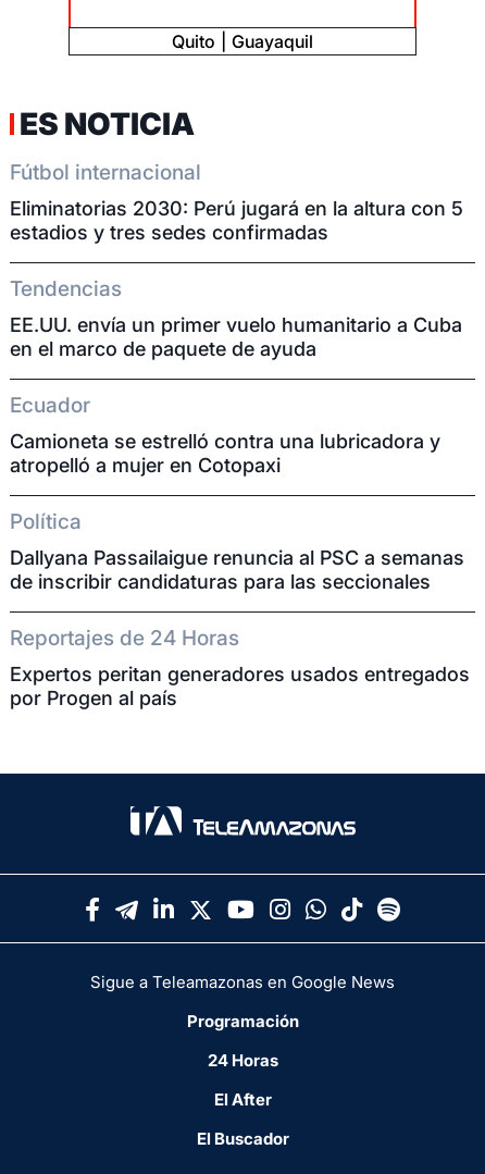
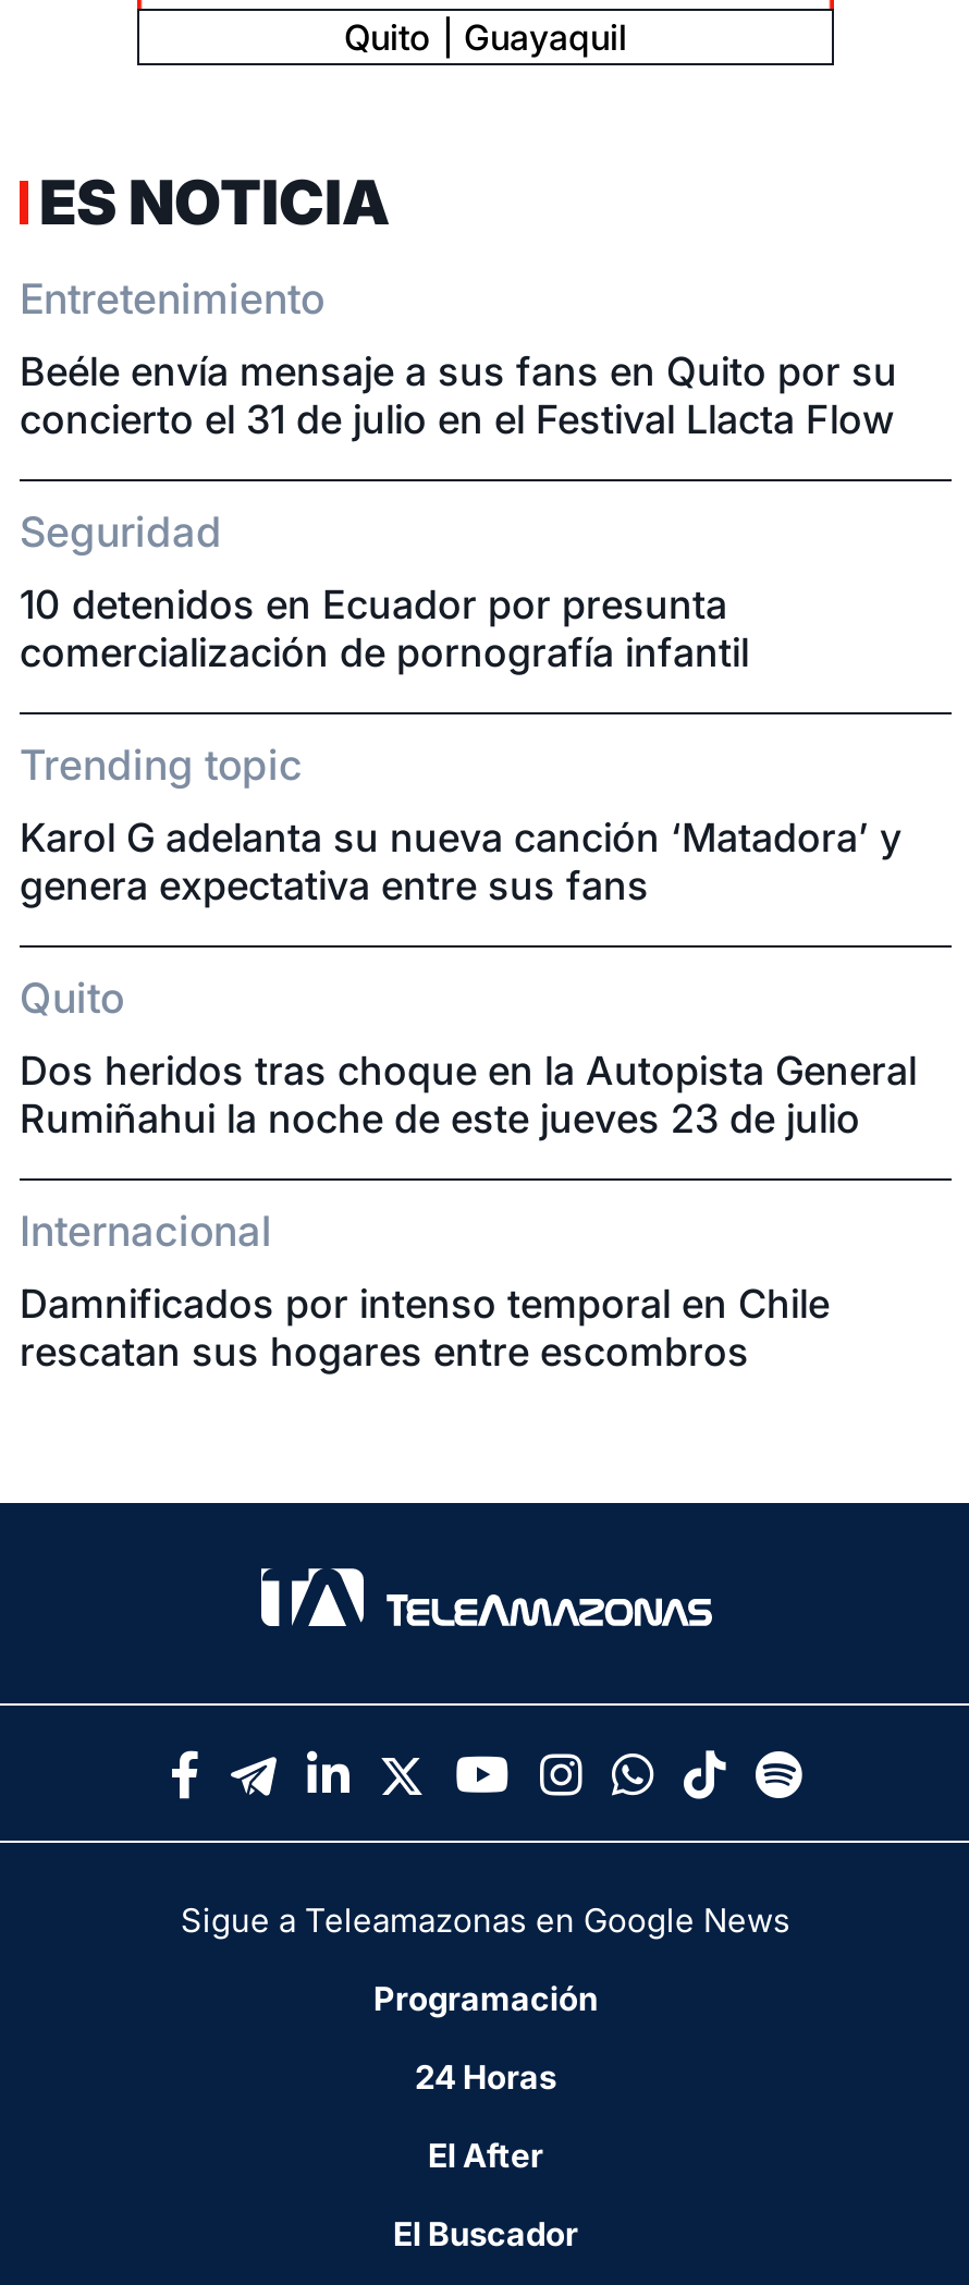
- Fútbol internacional
+ Entretenimiento

- Eliminatorias 2030: Perú jugará en la altura con 5
- estadios y tres sedes confirmadas
+ Beéle envía mensaje a sus fans en Quito por su
+ concierto el 31 de julio en el Festival Llacta Flow

- Tendencias
+ Seguridad

- EE.UU. envía un primer vuelo humanitario a Cuba
- en el marco de paquete de ayuda
+ 10 detenidos en Ecuador por presunta
+ comercialización de pornografía infantil

- Ecuador
+ Trending topic

- Camioneta se estrelló contra una lubricadora y
- atropelló a mujer en Cotopaxi
+ Karol G adelanta su nueva canción ‘Matadora’ y
+ genera expectativa entre sus fans

- Política
+ Quito

- Dallyana Passailaigue renuncia al PSC a semanas
- de inscribir candidaturas para las seccionales
+ Dos heridos tras choque en la Autopista General
+ Rumiñahui la noche de este jueves 23 de julio

- Reportajes de 24 Horas
+ Internacional

- Expertos peritan generadores usados entregados
- por Progen al país
+ Damnificados por intenso temporal en Chile
+ rescatan sus hogares entre escombros
